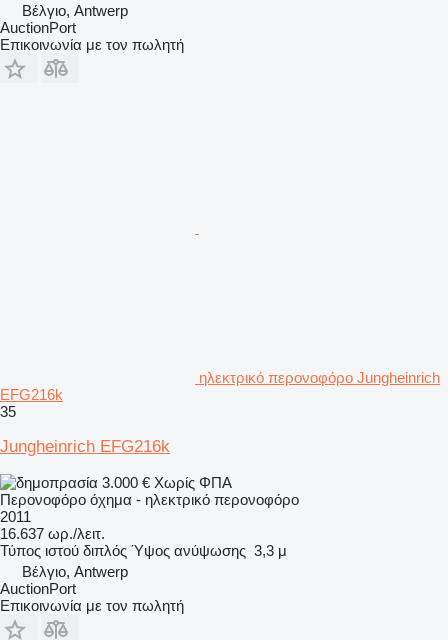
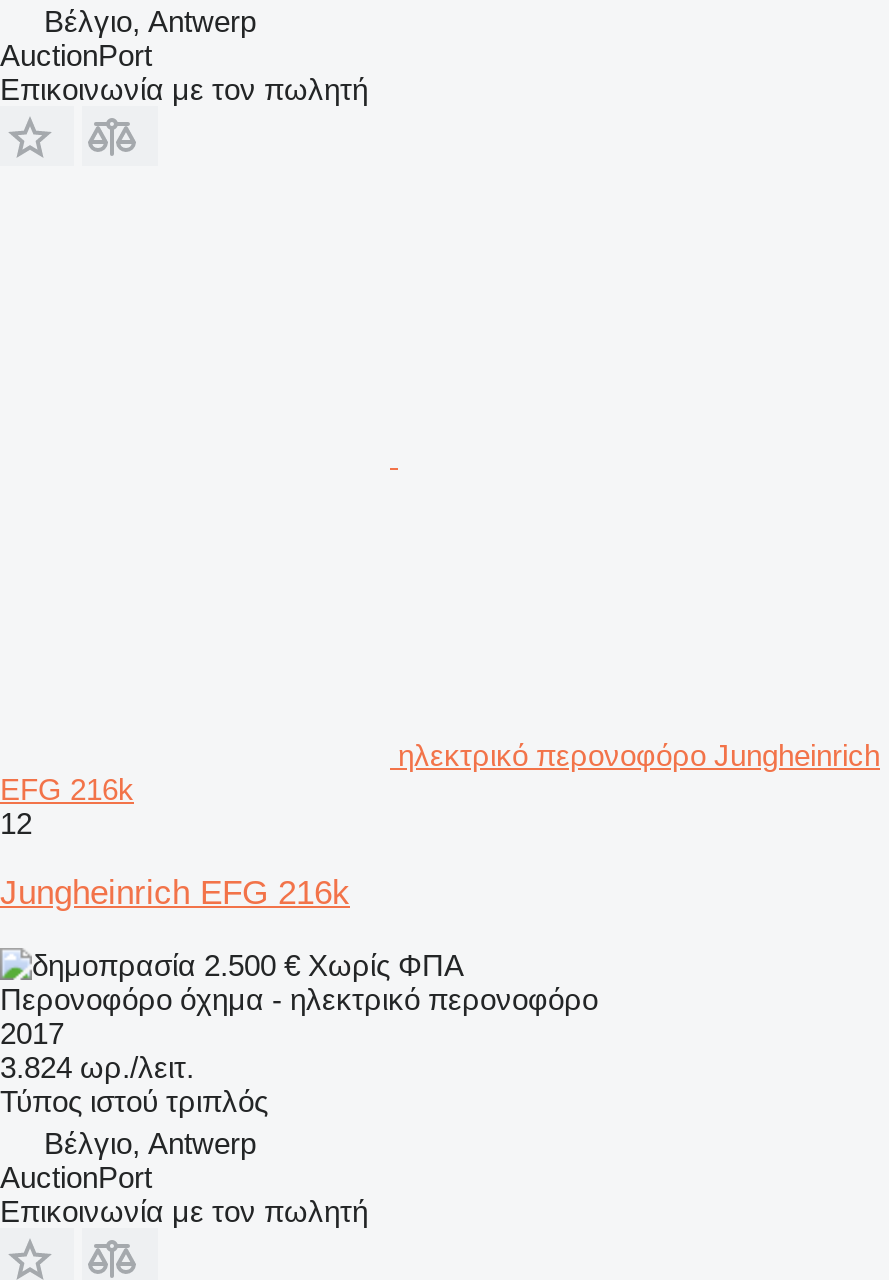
- EFG216k
- 35
+ EFG 216k
+ 12

- Jungheinrich EFG216k
+ Jungheinrich EFG 216k

- 3.000 €Χωρίς ΦΠΑ
+ 2.500 €Χωρίς ΦΠΑ

- 2011
- 16.637 ωρ./λειτ.
- Τύπος ιστού διπλός Ύψος ανύψωσης 3,3 μ
+ 2017
+ 3.824 ωρ./λειτ.
+ Τύπος ιστού τριπλός
